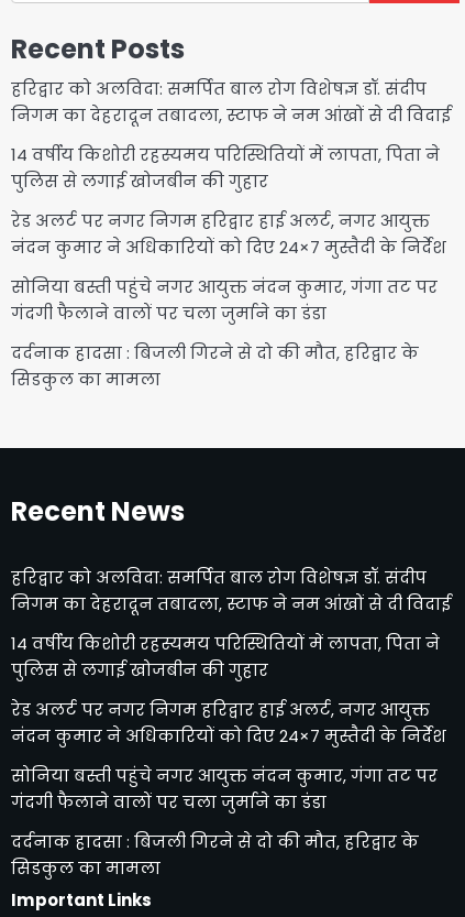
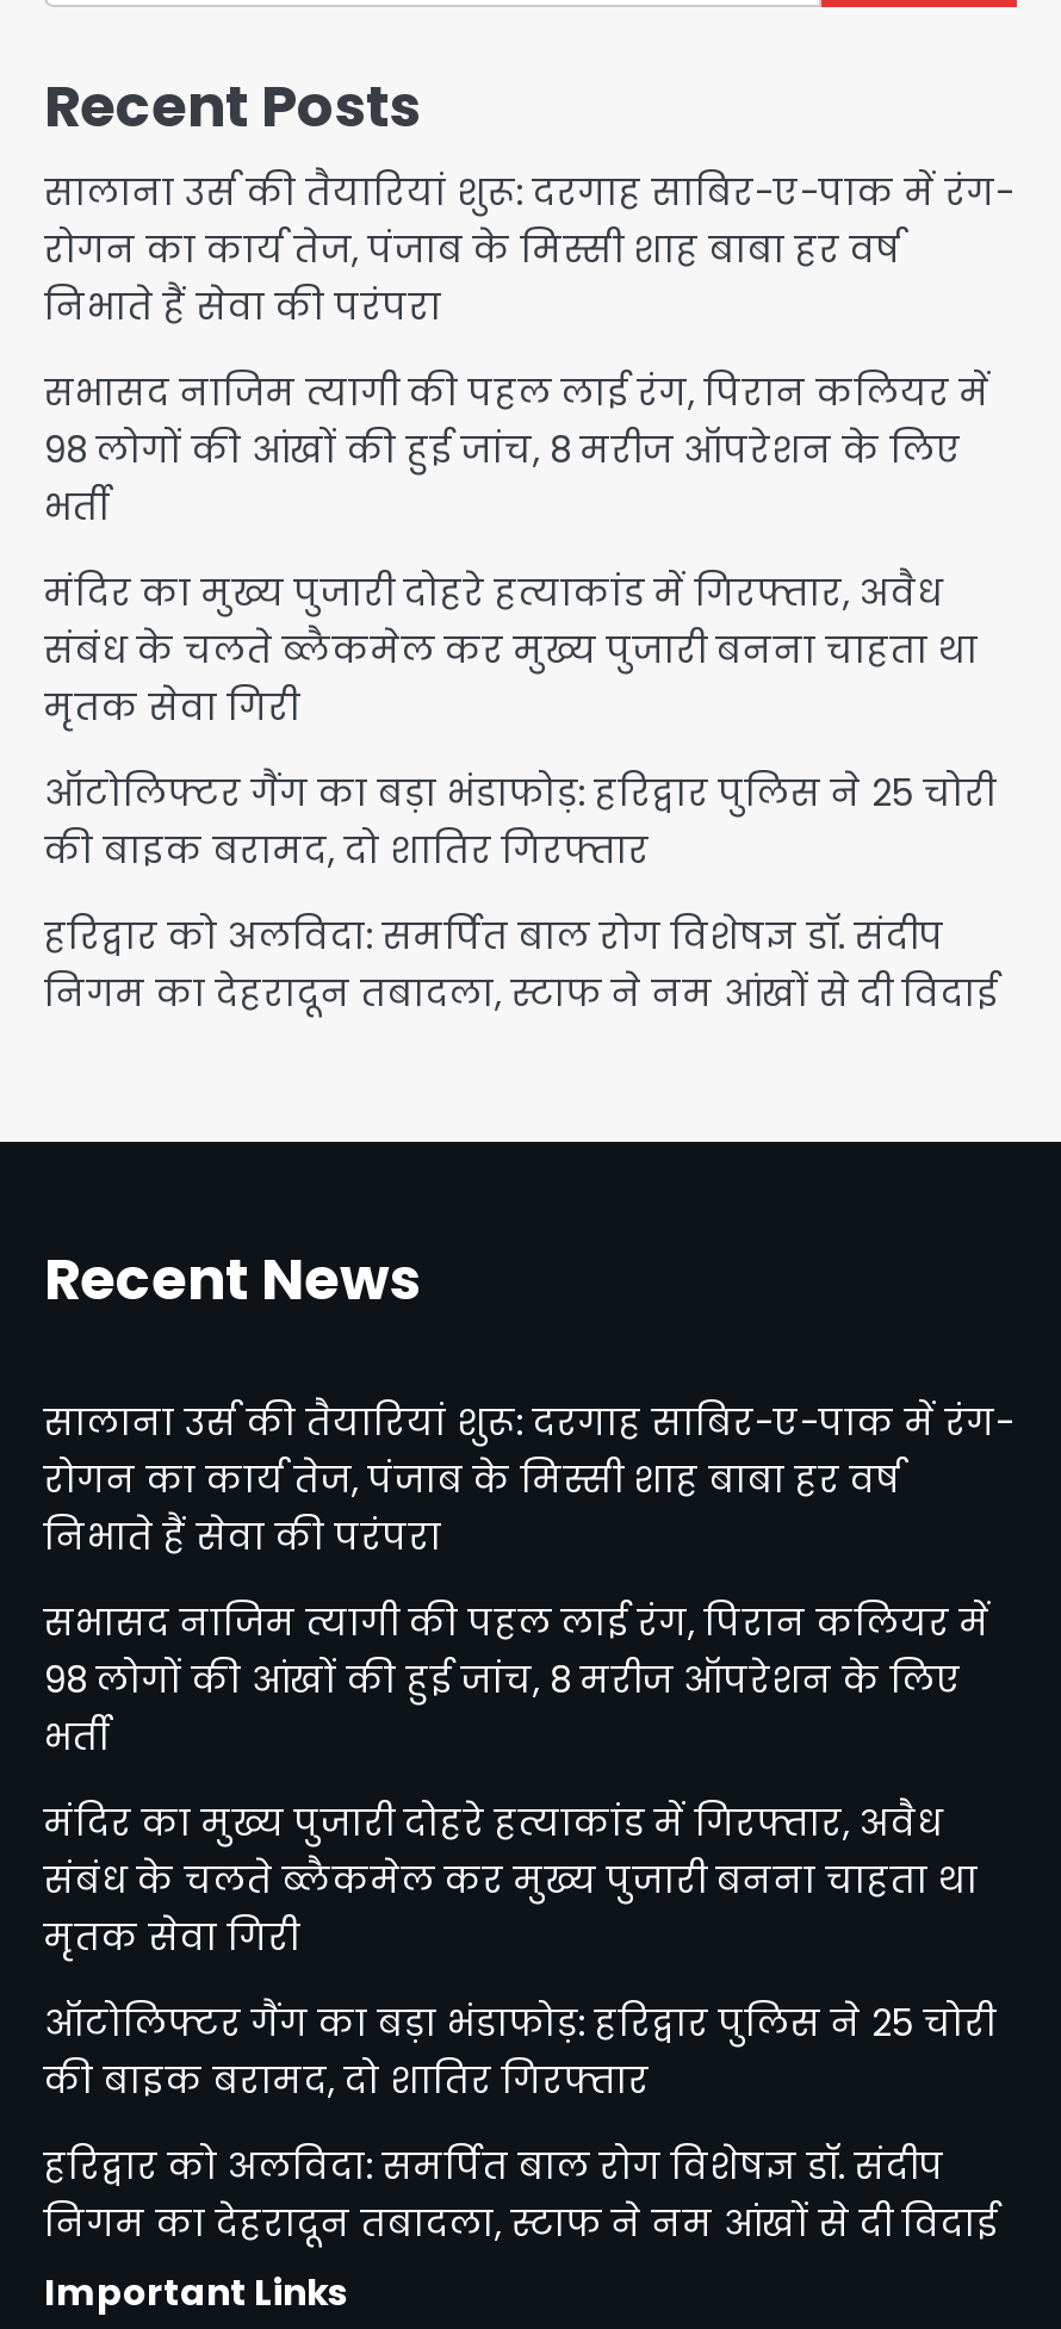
+ सालाना उर्स की तैयारियां शुरू: दरगाह साबिर-ए-पाक में रंग-
+ रोगन का कार्य तेज, पंजाब के मिस्सी शाह बाबा हर वर्ष
+ निभाते हैं सेवा की परंपरा
+ सभासद नाजिम त्यागी की पहल लाई रंग, पिरान कलियर में
+ 98 लोगों की आंखों की हुई जांच, 8 मरीज ऑपरेशन के लिए
+ भर्ती
+ मंदिर का मुख्य पुजारी दोहरे हत्याकांड में गिरफ्तार, अवैध
+ संबंध के चलते ब्लैकमेल कर मुख्य पुजारी बनना चाहता था
+ मृतक सेवा गिरी
+ ऑटोलिफ्टर गैंग का बड़ा भंडाफोड़: हरिद्वार पुलिस ने 25 चोरी
+ की बाइक बरामद, दो शातिर गिरफ्तार

moved down: हरिद्वार को अलविदा: समर्पित बाल रोग विशेषज्ञ डॉ. संदीप | निगम का देहरादून तबादला, स्टाफ ने नम आंखों से दी विदाई

- 14 वर्षीय किशोरी रहस्यमय परिस्थितियों में लापता, पिता ने
- पुलिस से लगाई खोजबीन की गुहार
- रेड अलर्ट पर नगर निगम हरिद्वार हाई अलर्ट, नगर आयुक्त
- नंदन कुमार ने अधिकारियों को दिए 24×7 मुस्तैदी के निर्देश
- सोनिया बस्ती पहुंचे नगर आयुक्त नंदन कुमार, गंगा तट पर
- गंदगी फैलाने वालों पर चला जुर्माने का डंडा
- दर्दनाक हादसा : बिजली गिरने से दो की मौत, हरिद्वार के
- सिडकुल का मामला

+ सालाना उर्स की तैयारियां शुरू: दरगाह साबिर-ए-पाक में रंग-
+ रोगन का कार्य तेज, पंजाब के मिस्सी शाह बाबा हर वर्ष
+ निभाते हैं सेवा की परंपरा
+ सभासद नाजिम त्यागी की पहल लाई रंग, पिरान कलियर में
+ 98 लोगों की आंखों की हुई जांच, 8 मरीज ऑपरेशन के लिए
+ भर्ती
+ मंदिर का मुख्य पुजारी दोहरे हत्याकांड में गिरफ्तार, अवैध
+ संबंध के चलते ब्लैकमेल कर मुख्य पुजारी बनना चाहता था
+ मृतक सेवा गिरी
+ ऑटोलिफ्टर गैंग का बड़ा भंडाफोड़: हरिद्वार पुलिस ने 25 चोरी
+ की बाइक बरामद, दो शातिर गिरफ्तार

moved down: हरिद्वार को अलविदा: समर्पित बाल रोग विशेषज्ञ डॉ. संदीप | निगम का देहरादून तबादला, स्टाफ ने नम आंखों से दी विदाई

- 14 वर्षीय किशोरी रहस्यमय परिस्थितियों में लापता, पिता ने
- पुलिस से लगाई खोजबीन की गुहार
- रेड अलर्ट पर नगर निगम हरिद्वार हाई अलर्ट, नगर आयुक्त
- नंदन कुमार ने अधिकारियों को दिए 24×7 मुस्तैदी के निर्देश
- सोनिया बस्ती पहुंचे नगर आयुक्त नंदन कुमार, गंगा तट पर
- गंदगी फैलाने वालों पर चला जुर्माने का डंडा
- दर्दनाक हादसा : बिजली गिरने से दो की मौत, हरिद्वार के
- सिडकुल का मामला
